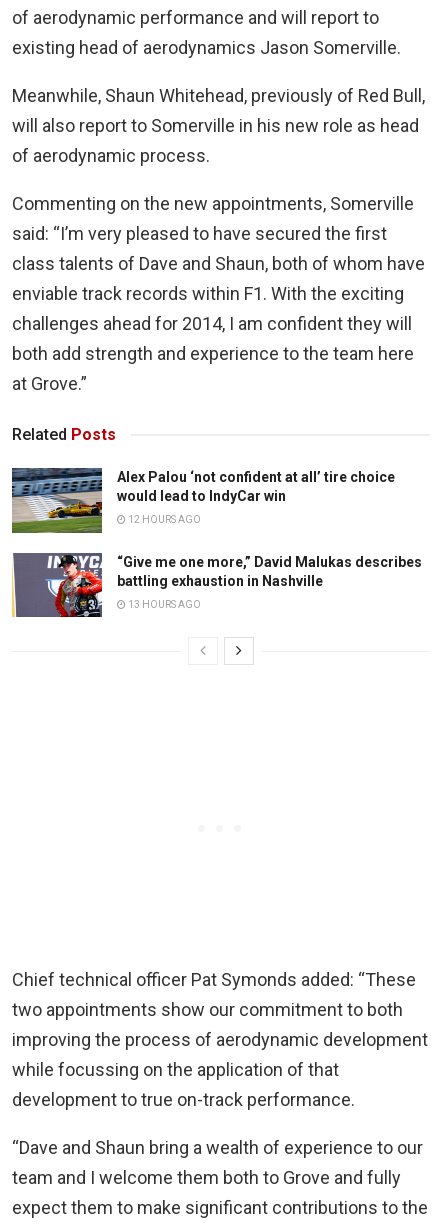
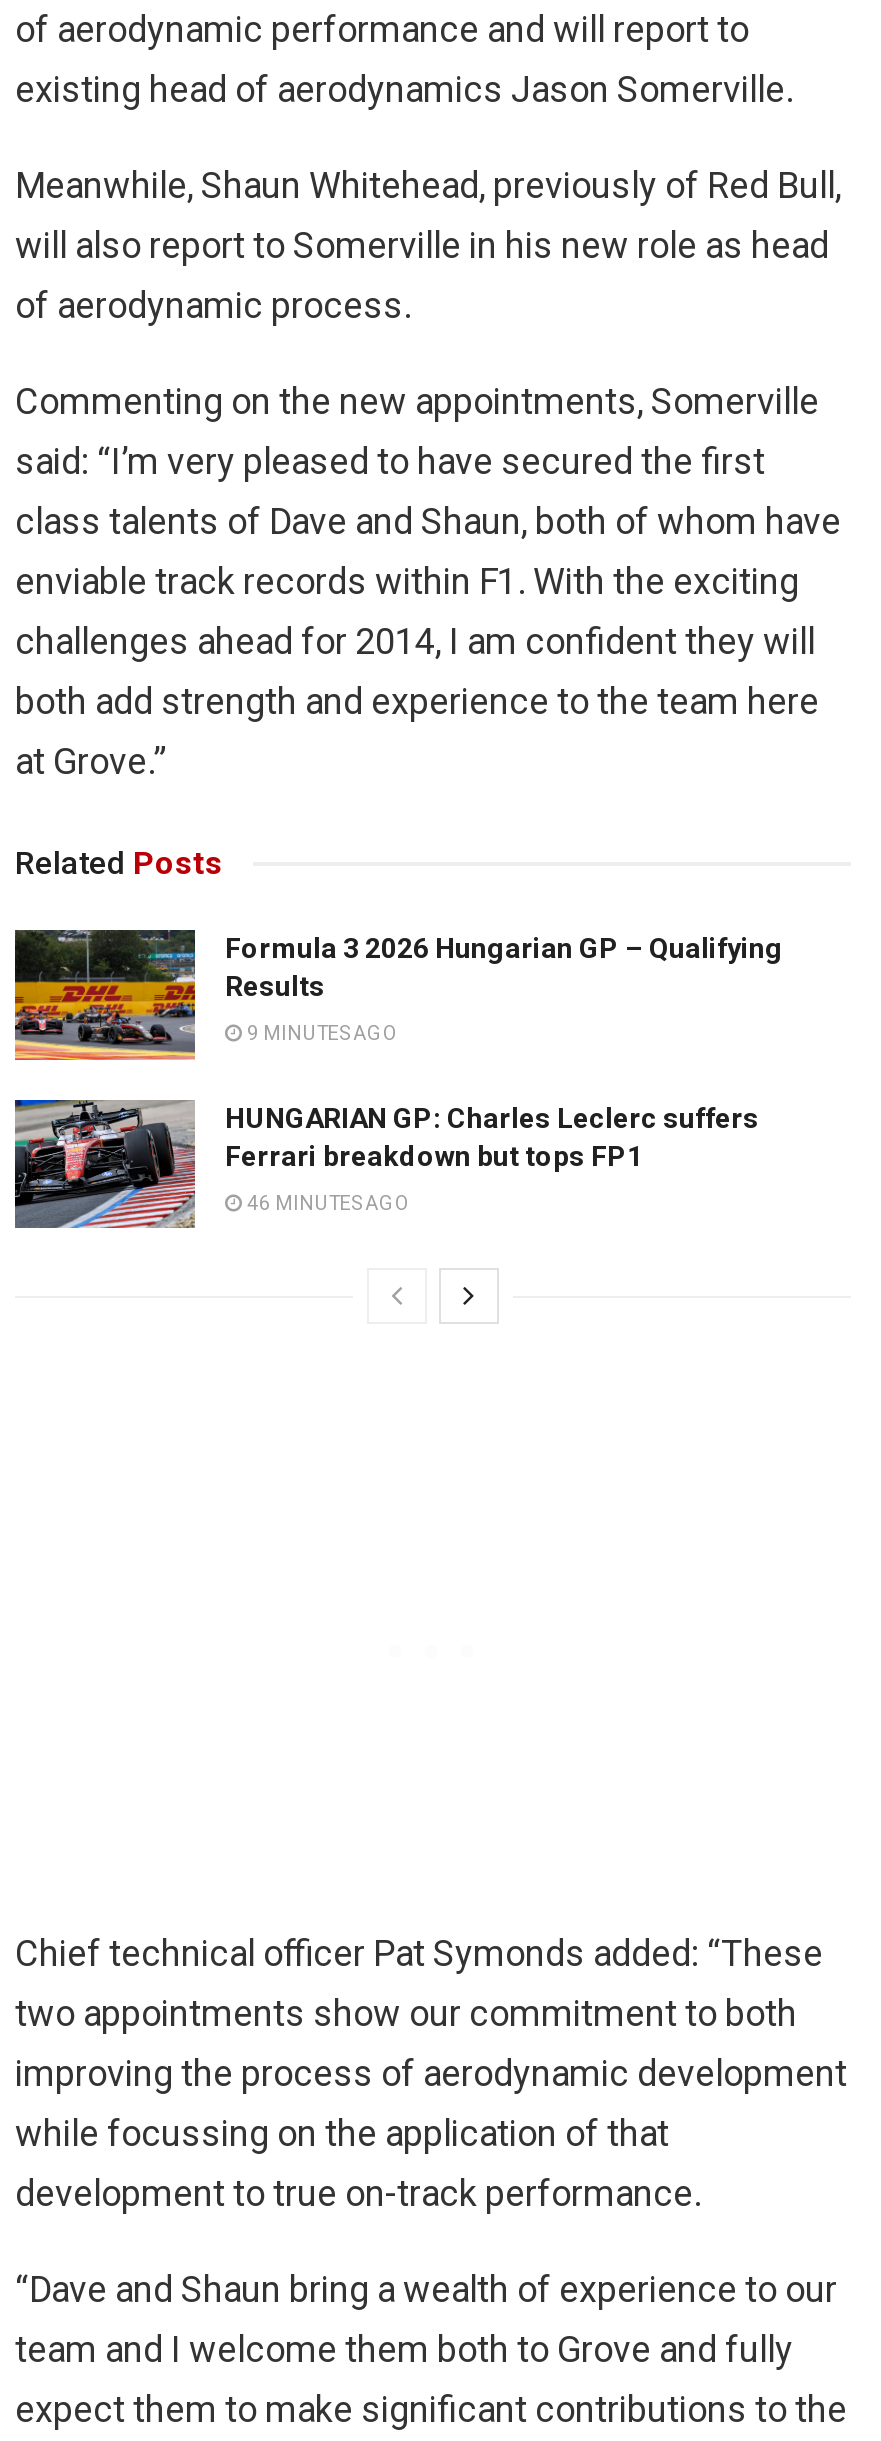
- [image]
- Alex Palou ‘not confident at all’ tire choice
- would lead to IndyCar win
+ [image]
+ Formula 3 2026 Hungarian GP – Qualifying
+ Results

- 12 HOURS AGO
+ 9 MINUTES AGO

- [image]
- “Give me one more,” David Malukas describes
- battling exhaustion in Nashville
+ [image]
+ HUNGARIAN GP: Charles Leclerc suffers
+ Ferrari breakdown but tops FP1

- 13 HOURS AGO
+ 46 MINUTES AGO
